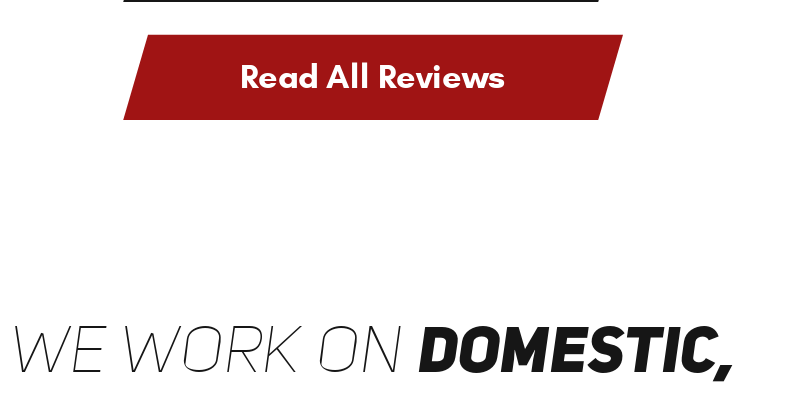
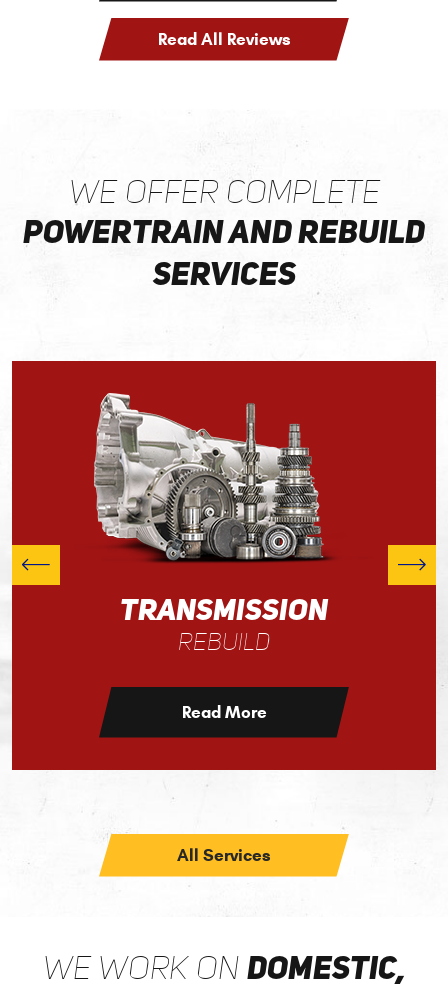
+ [image]
+ TRANSMISSION
+ REBUILD
+ Read More

+ WE OFFER COMPLETE
+ POWERTRAIN AND REBUILD
+ SERVICES

+ All Services
